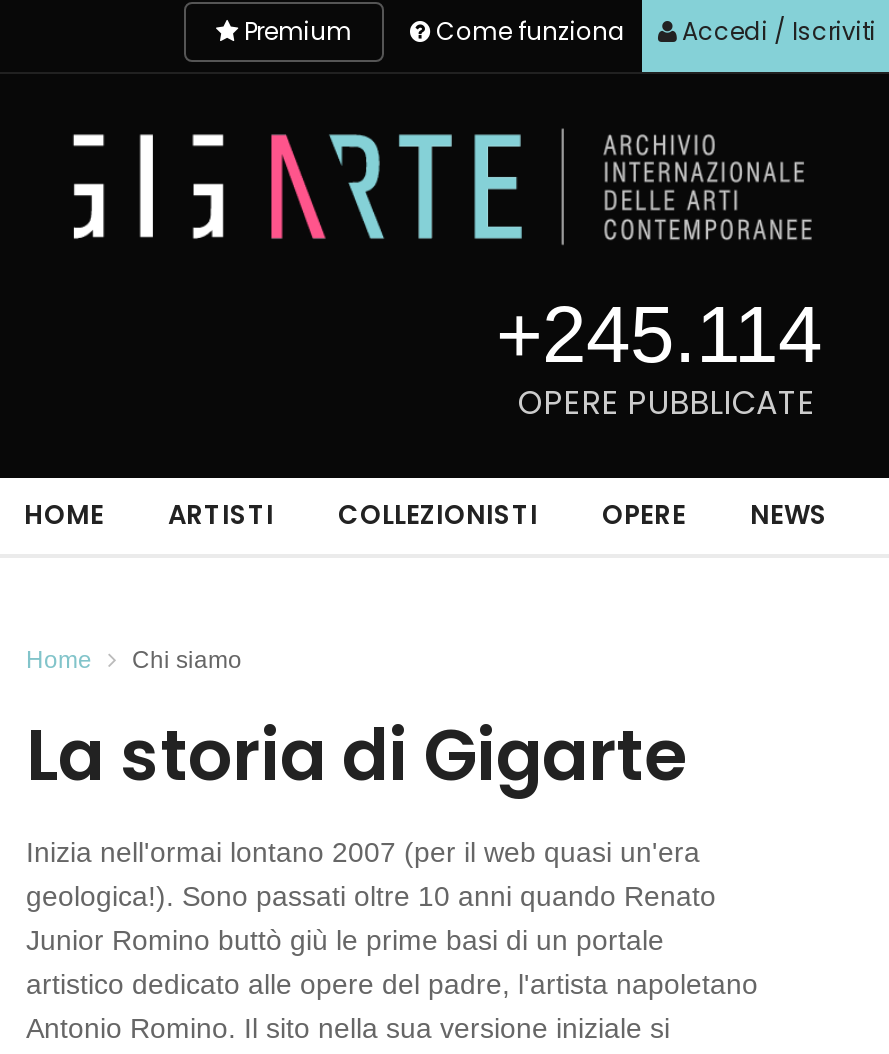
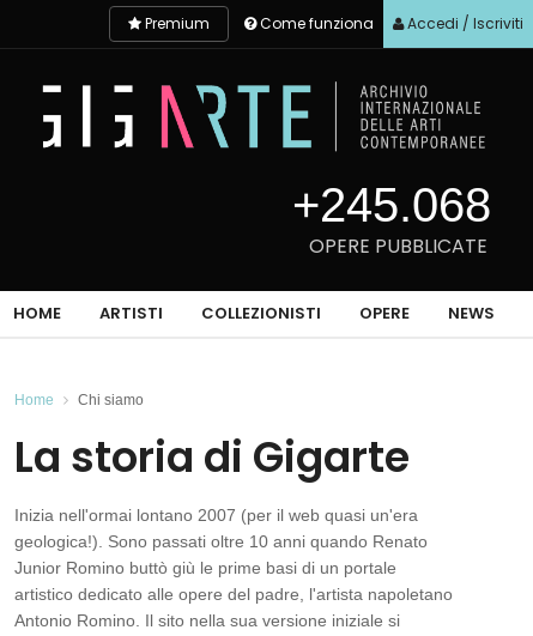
- +245.114
+ +245.068
